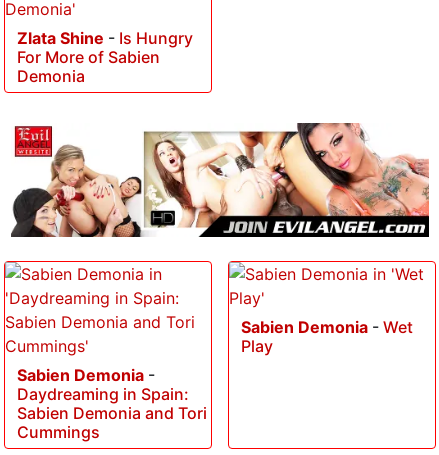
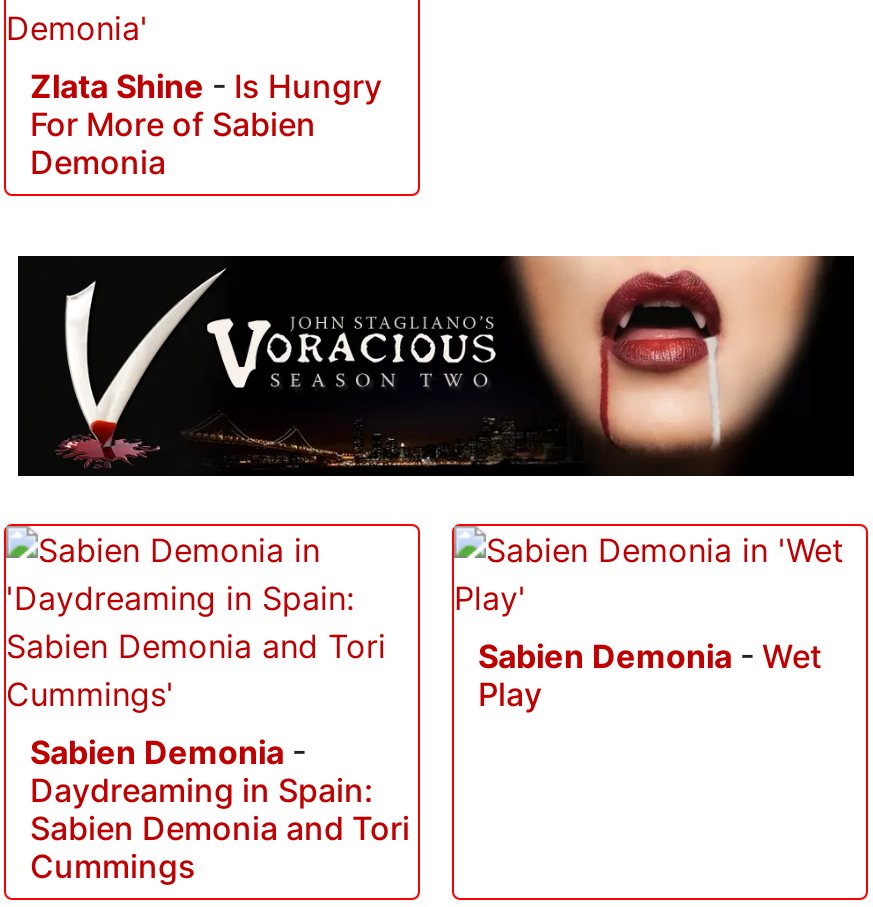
- [image]
+ [image]
